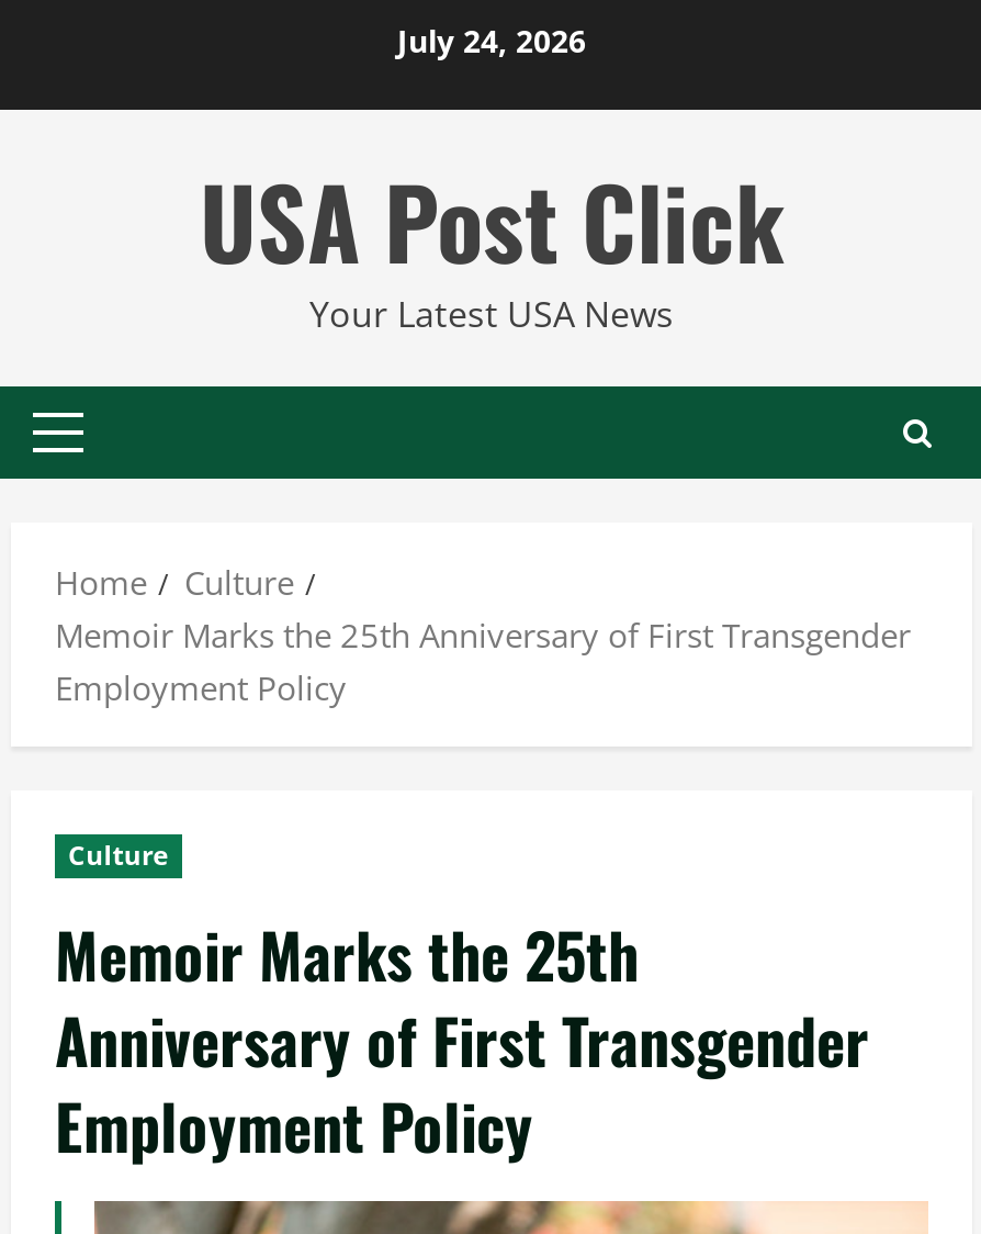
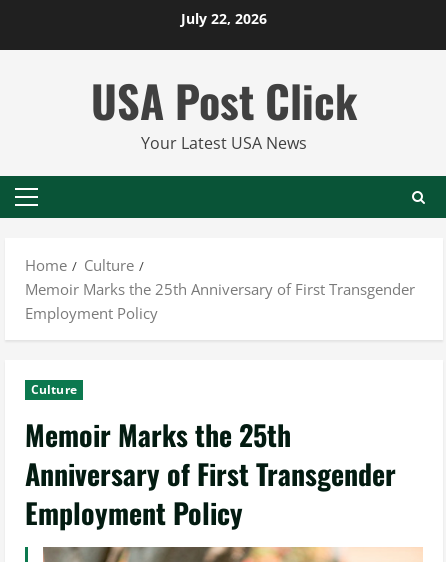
- July 24, 2026
+ July 22, 2026
